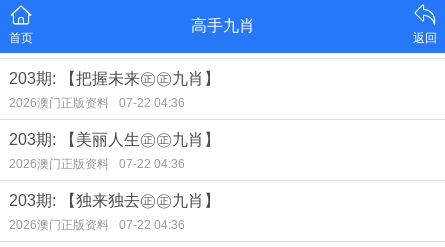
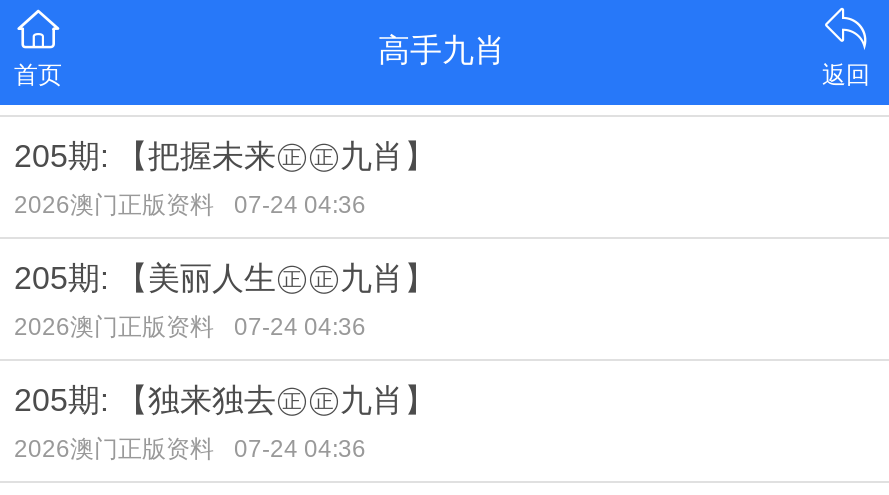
- 203期: 【把握未来㊣㊣九肖】
+ 205期: 【把握未来㊣㊣九肖】

- 2026澳门正版资料 07-22 04:36
+ 2026澳门正版资料 07-24 04:36

- 203期: 【美丽人生㊣㊣九肖】
+ 205期: 【美丽人生㊣㊣九肖】

- 2026澳门正版资料 07-22 04:36
+ 2026澳门正版资料 07-24 04:36

- 203期: 【独来独去㊣㊣九肖】
+ 205期: 【独来独去㊣㊣九肖】

- 2026澳门正版资料 07-22 04:36
+ 2026澳门正版资料 07-24 04:36
